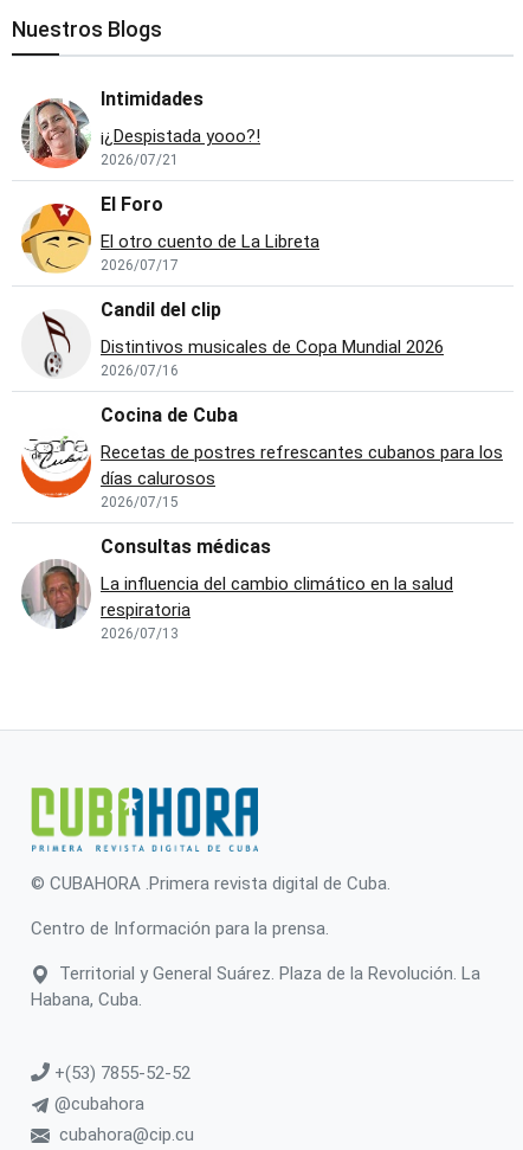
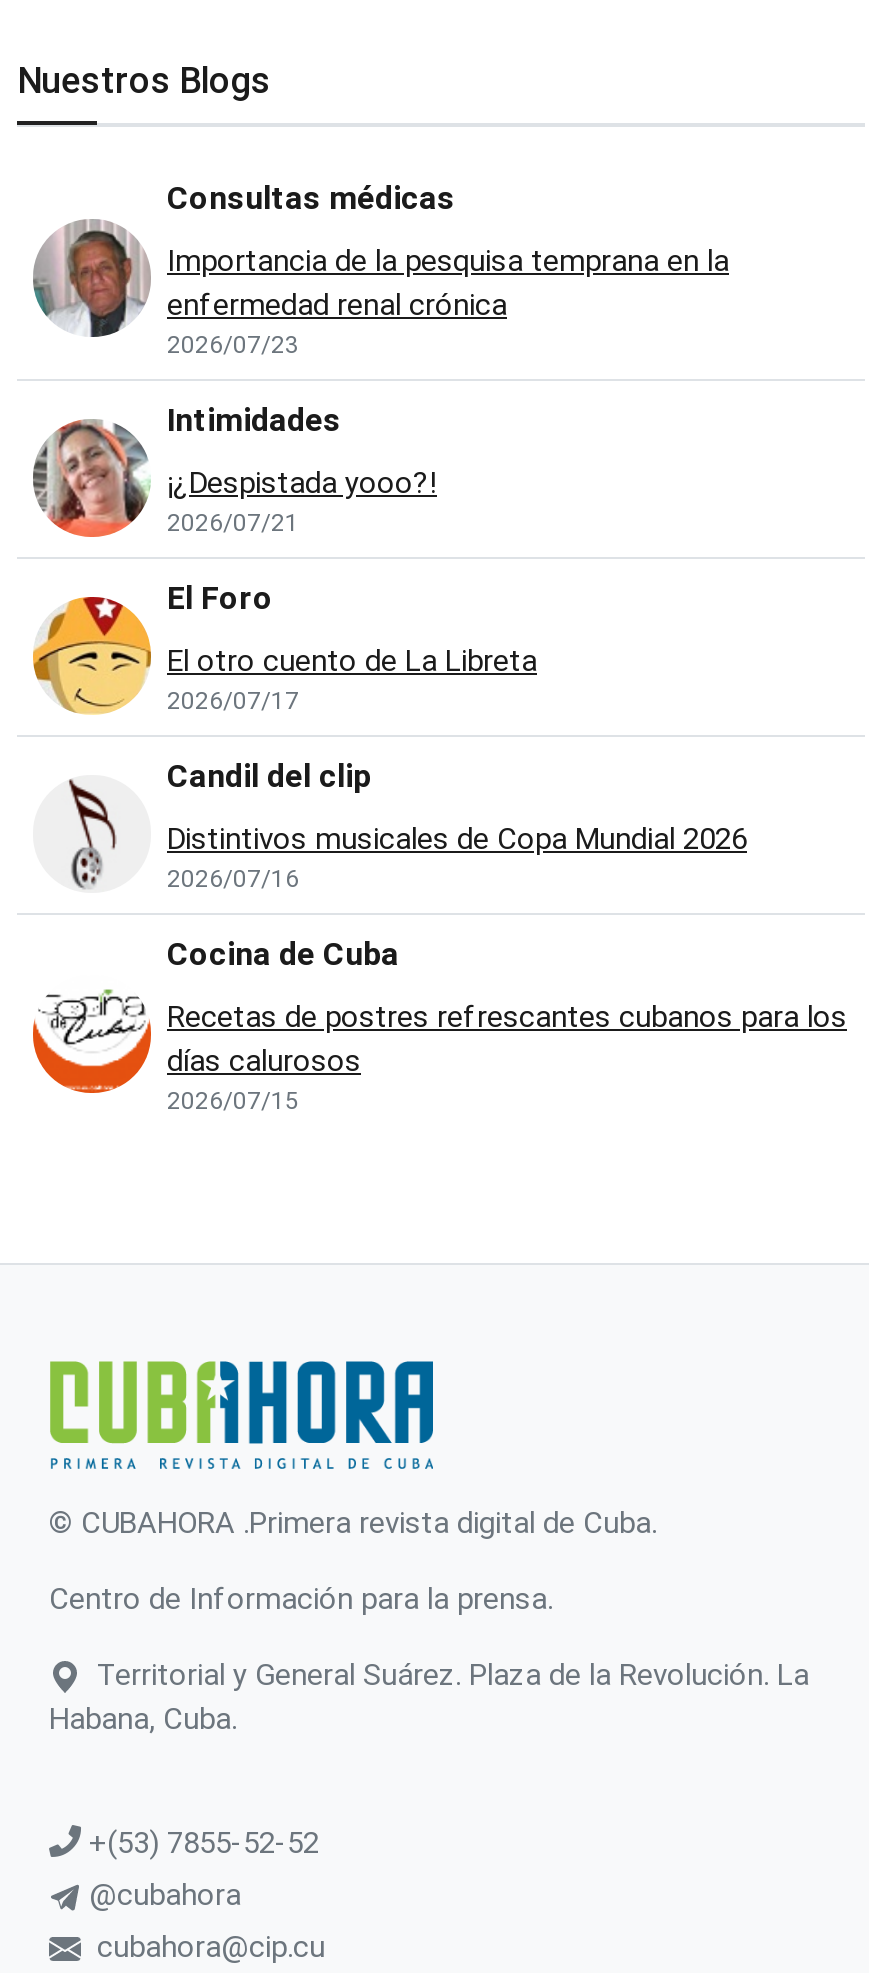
+ Importancia de la pesquisa temprana en la
+ enfermedad renal crónica
+ 2026/07/23

moved down: [image] | Intimidades | ¡¿Despistada yooo?! | ... | días calurosos | 2026/07/15

moved up: [image] | Consultas médicas

- La influencia del cambio climático en la salud
- respiratoria
- 2026/07/13
